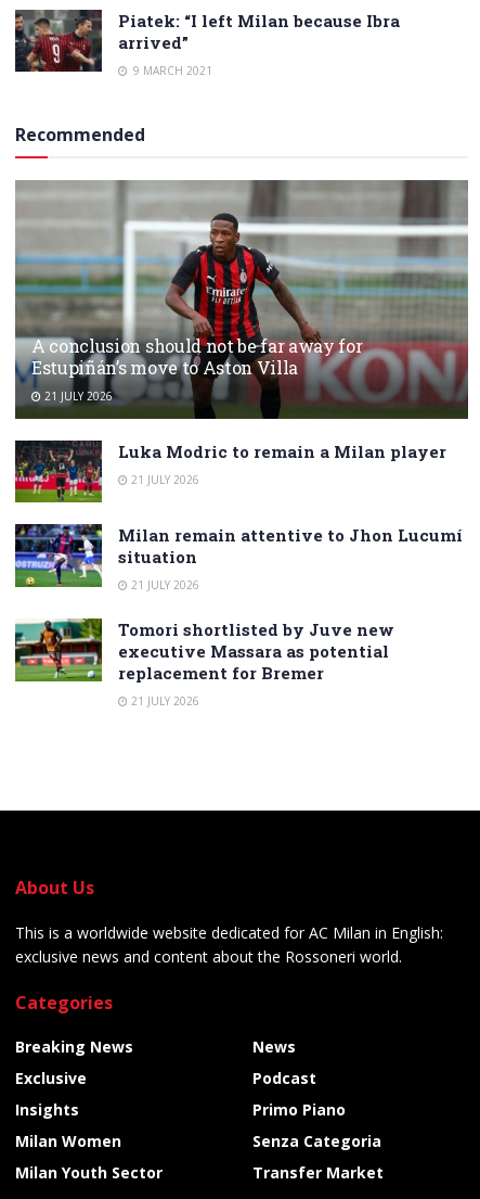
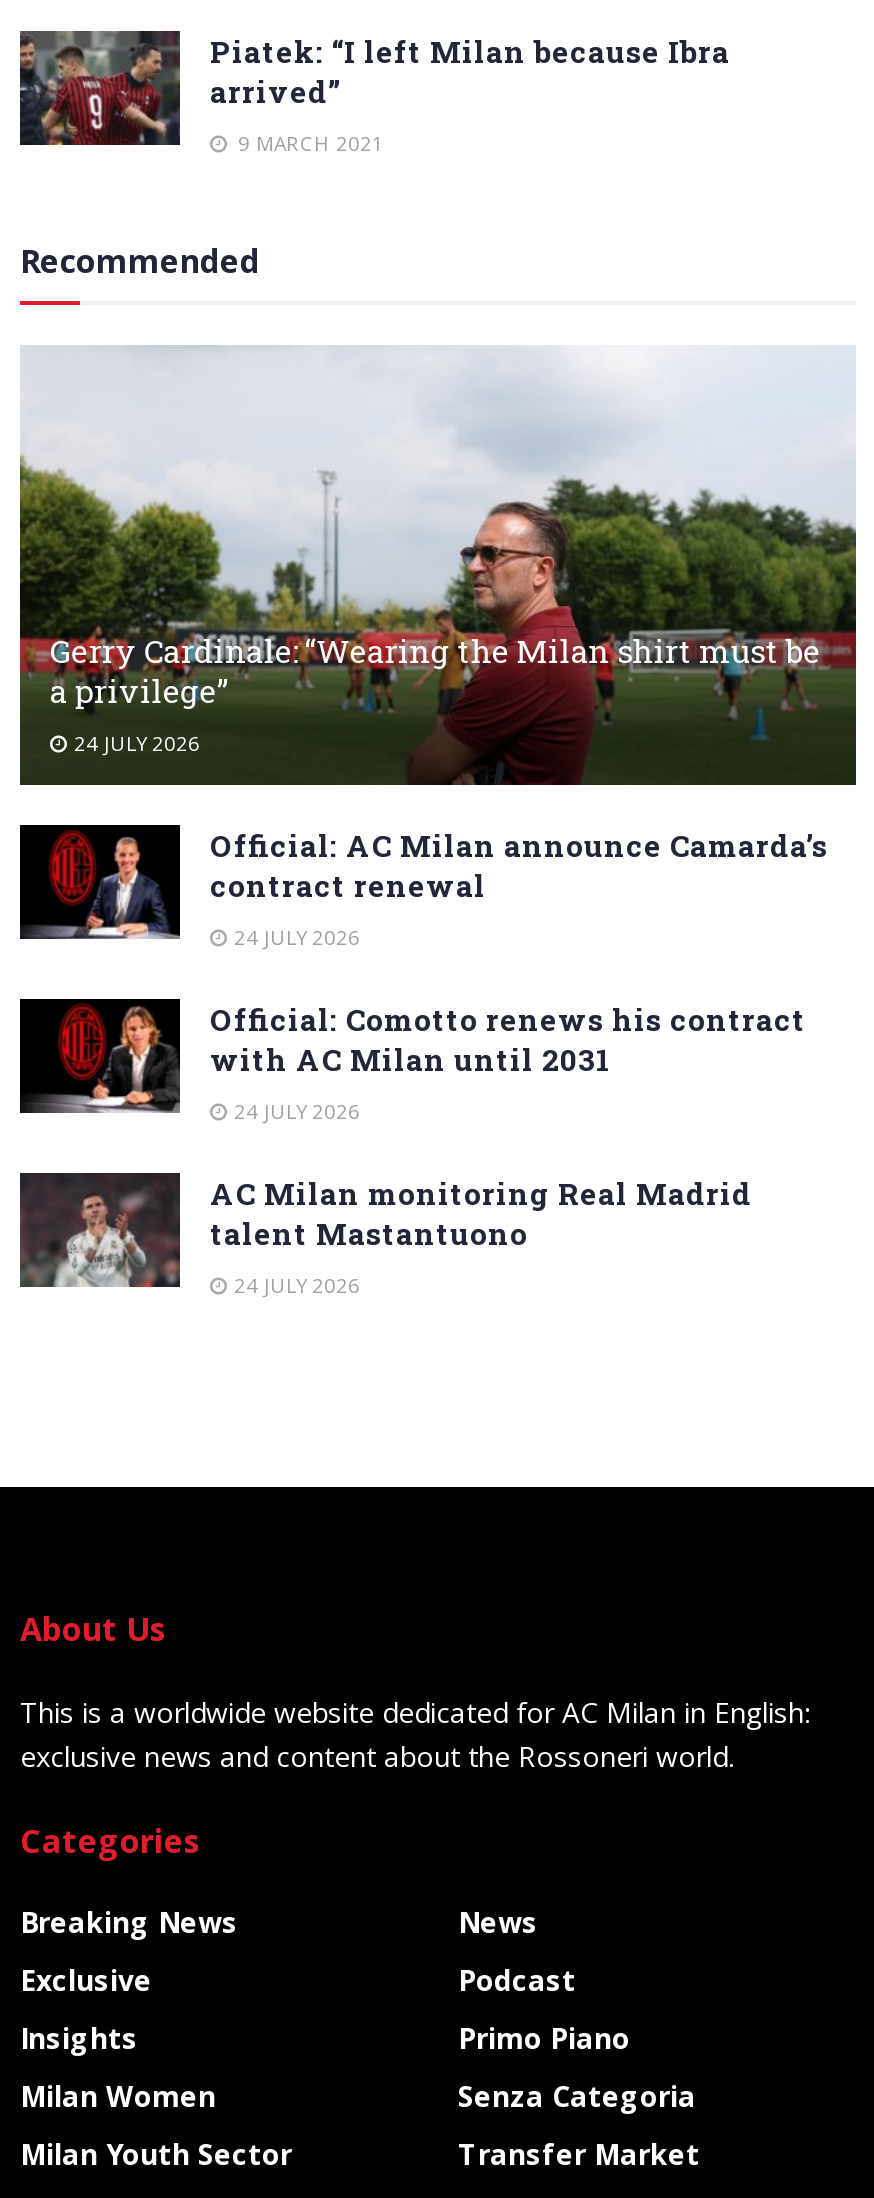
- [image]
- A conclusion should not be far away for
- Estupiñán’s move to Aston Villa
- 21 JULY 2026
+ [image]
+ Gerry Cardinale: “Wearing the Milan shirt must be
+ a privilege”
+ 24 JULY 2026

- [image]
- Luka Modric to remain a Milan player
- 21 JULY 2026
+ [image]
+ Official: AC Milan announce Camarda’s
+ contract renewal
+ 24 JULY 2026

- [image]
- Milan remain attentive to Jhon Lucumí
- situation
- 21 JULY 2026
+ [image]
+ Official: Comotto renews his contract
+ with AC Milan until 2031
+ 24 JULY 2026

- [image]
- Tomori shortlisted by Juve new
- executive Massara as potential
- replacement for Bremer
- 21 JULY 2026
+ [image]
+ AC Milan monitoring Real Madrid
+ talent Mastantuono
+ 24 JULY 2026
